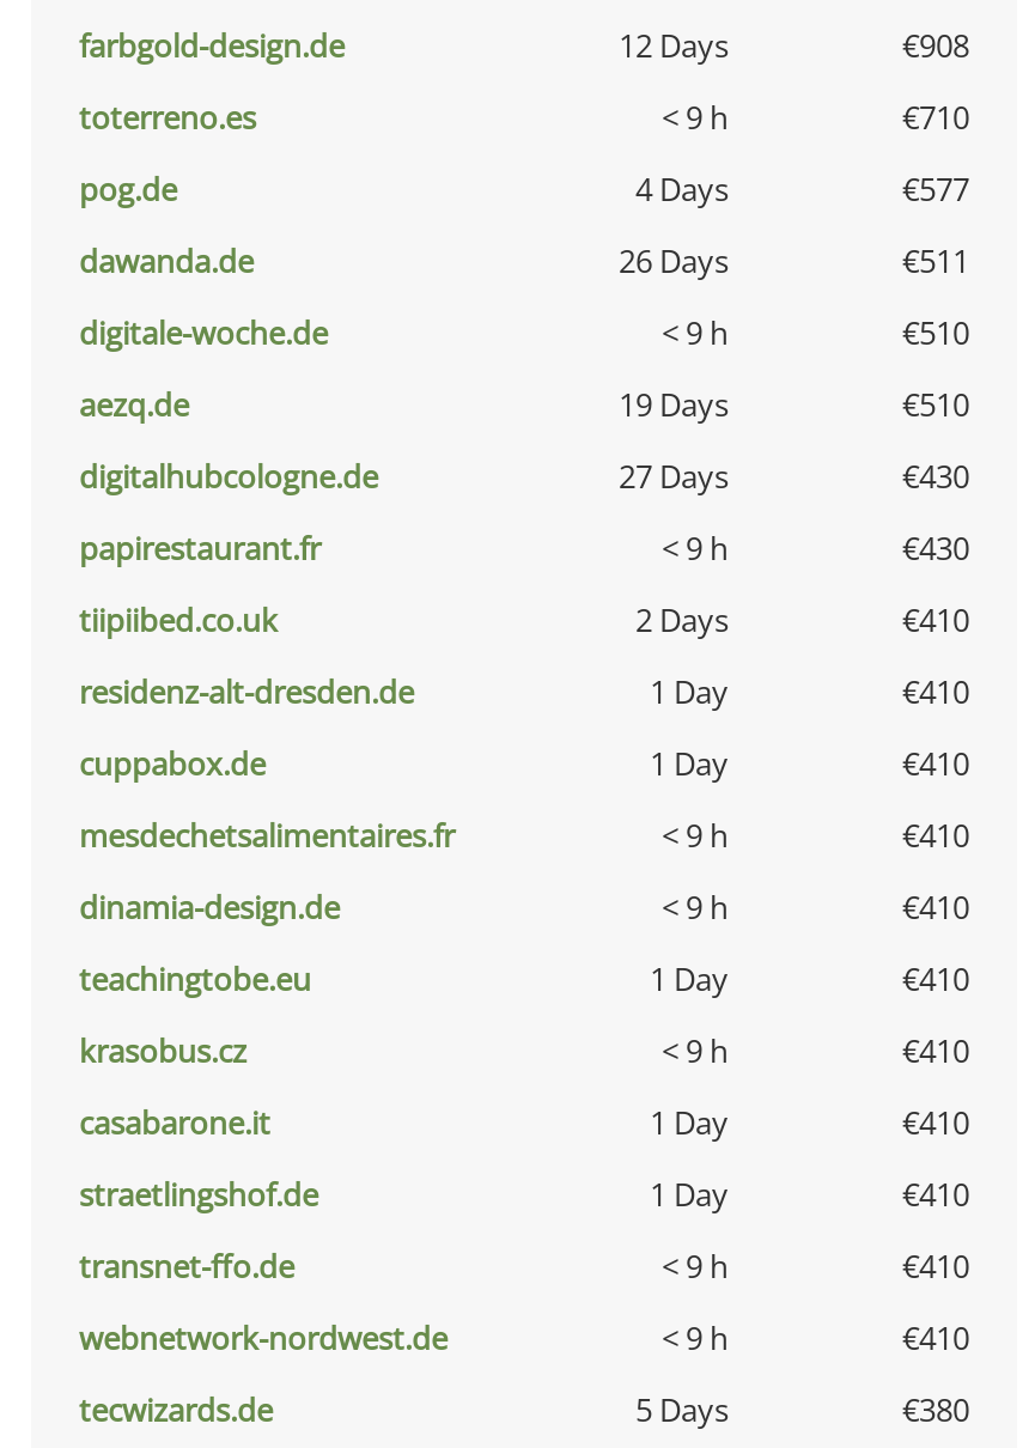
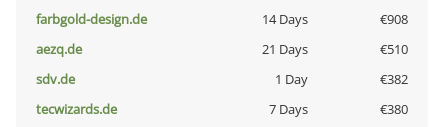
- 12 Days
+ 14 Days

- toterreno.es
- < 9 h
- €710
- pog.de
- 4 Days
- €577
- dawanda.de
- 26 Days
- €511
- digitale-woche.de
- < 9 h
- €510

- 19 Days
+ 21 Days

- digitalhubcologne.de
- 27 Days
- €430
- papirestaurant.fr
- < 9 h
- €430
- tiipiibed.co.uk
- 2 Days
- €410
- residenz-alt-dresden.de
+ sdv.de

- €410
- cuppabox.de
- 1 Day
- €410
- mesdechetsalimentaires.fr
- < 9 h
- €410
- dinamia-design.de
- < 9 h
- €410
- teachingtobe.eu
- 1 Day
- €410
- krasobus.cz
- < 9 h
- €410
- casabarone.it
- 1 Day
- €410
- straetlingshof.de
- 1 Day
- €410
- transnet-ffo.de
- < 9 h
- €410
- webnetwork-nordwest.de
- < 9 h
- €410
+ €382

- 5 Days
+ 7 Days
